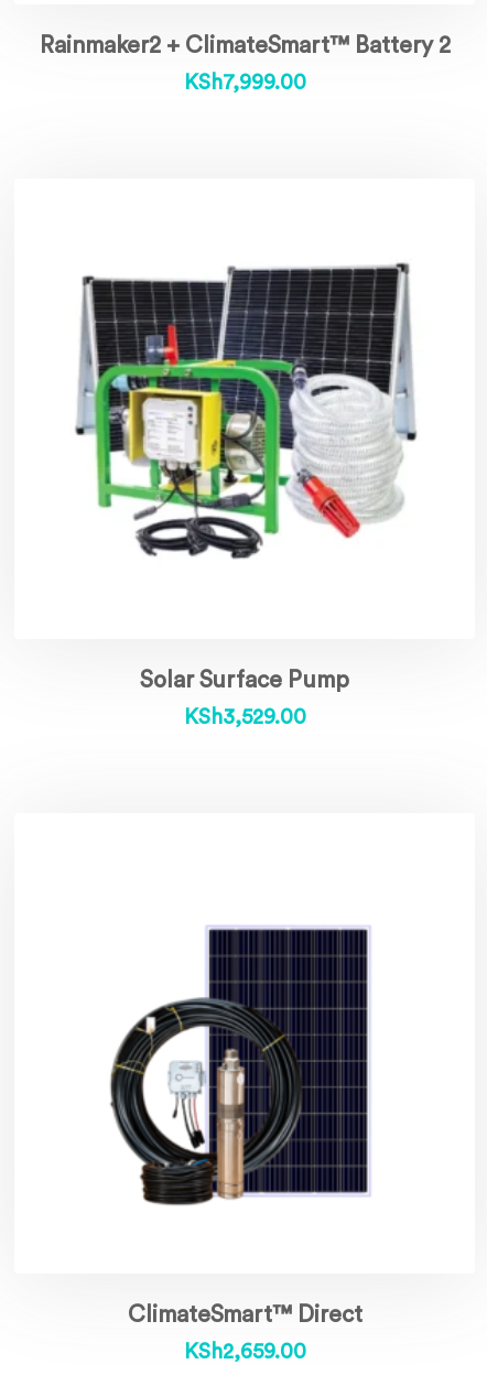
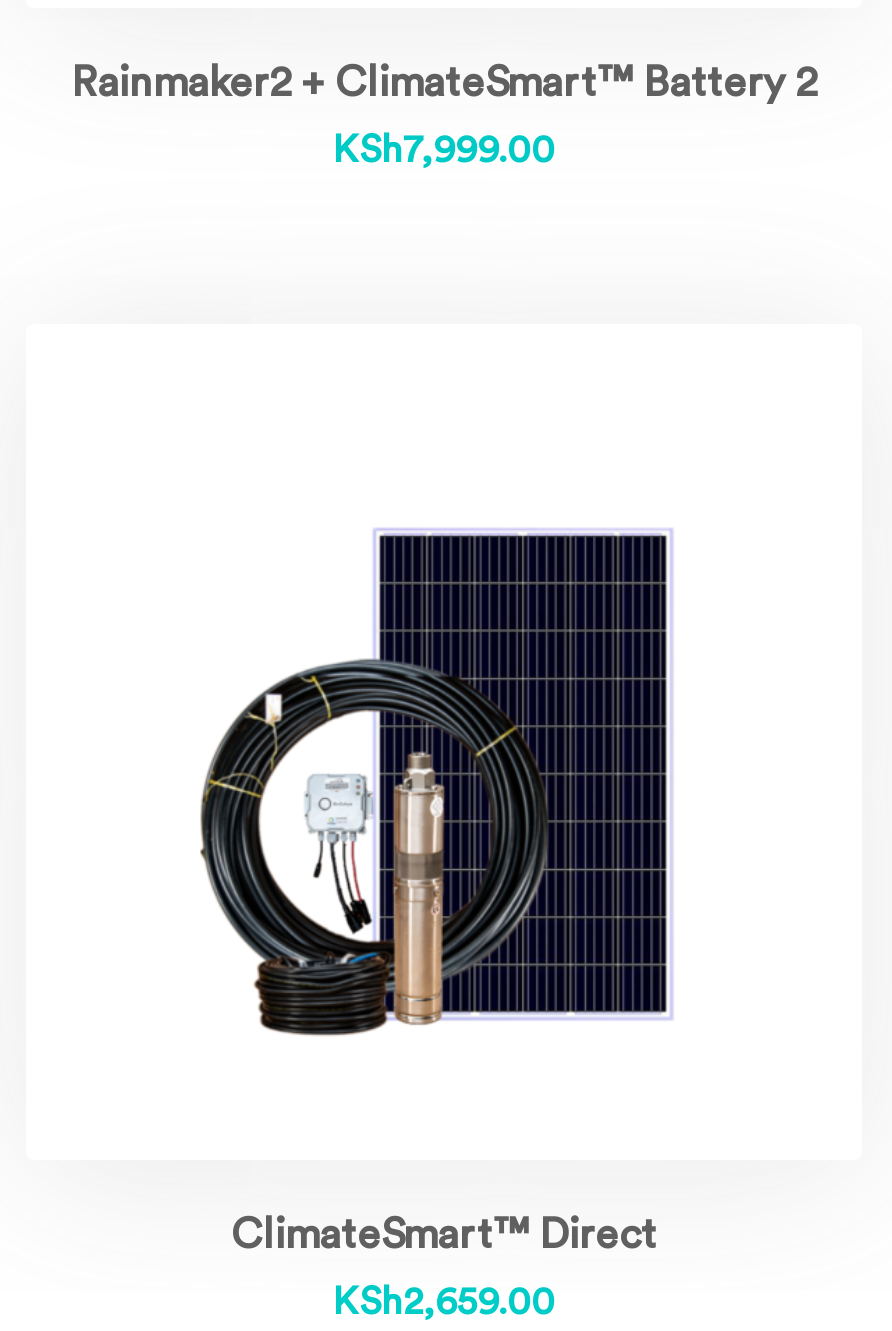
- [image]

- Solar Surface Pump
- KSh3,529.00
